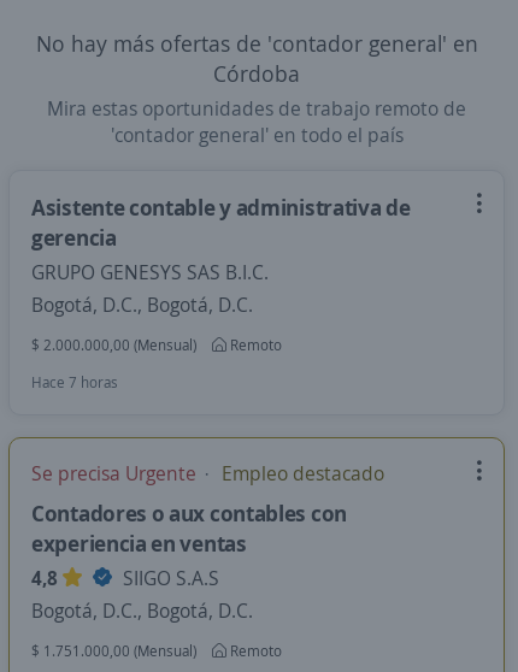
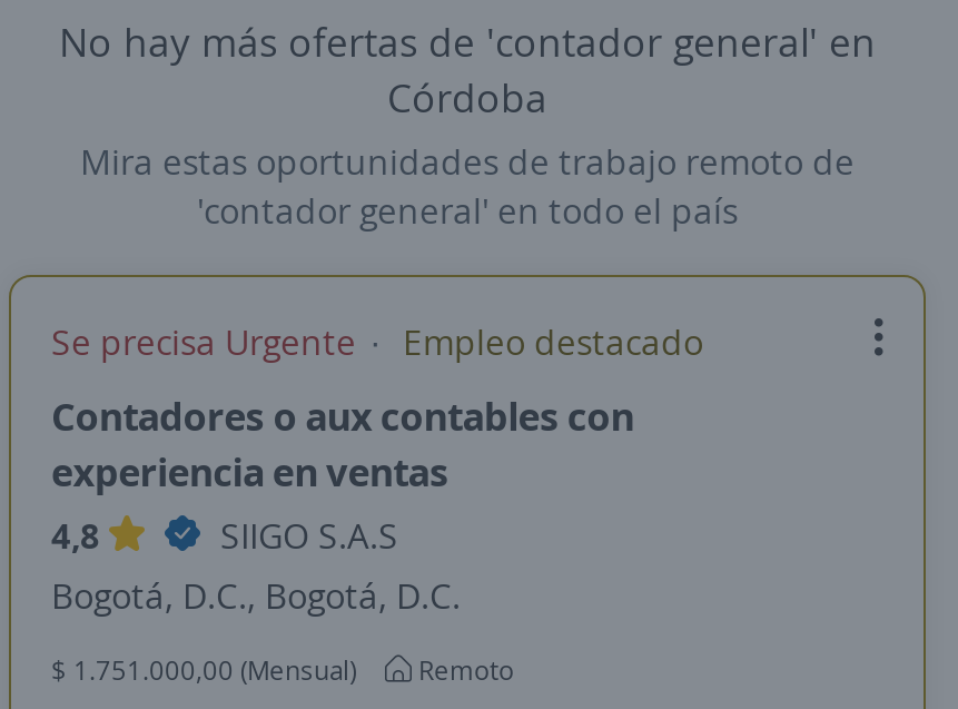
- Asistente contable y administrativa de
- gerencia
- GRUPO GENESYS SAS B.I.C.
- Bogotá, D.C., Bogotá, D.C.
- $ 2.000.000,00 (Mensual)
- Remoto
- Hace 7 horas
